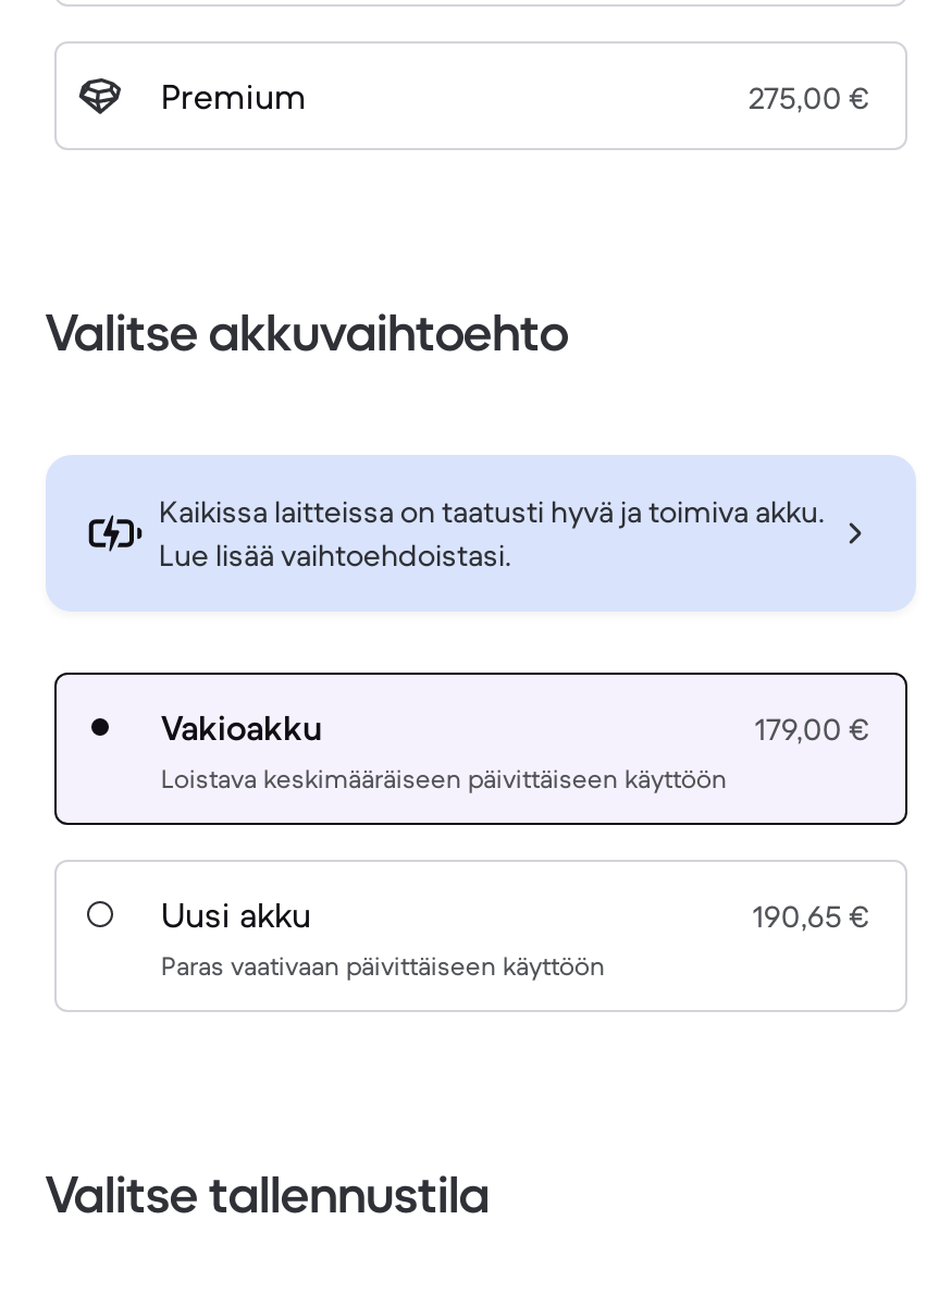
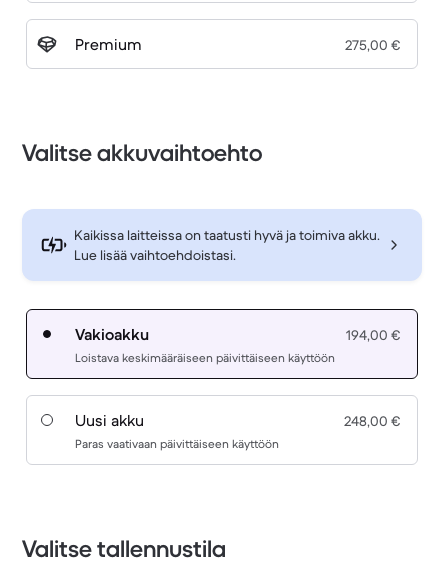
- 179,00 €
+ 194,00 €

- 190,65 €
+ 248,00 €
